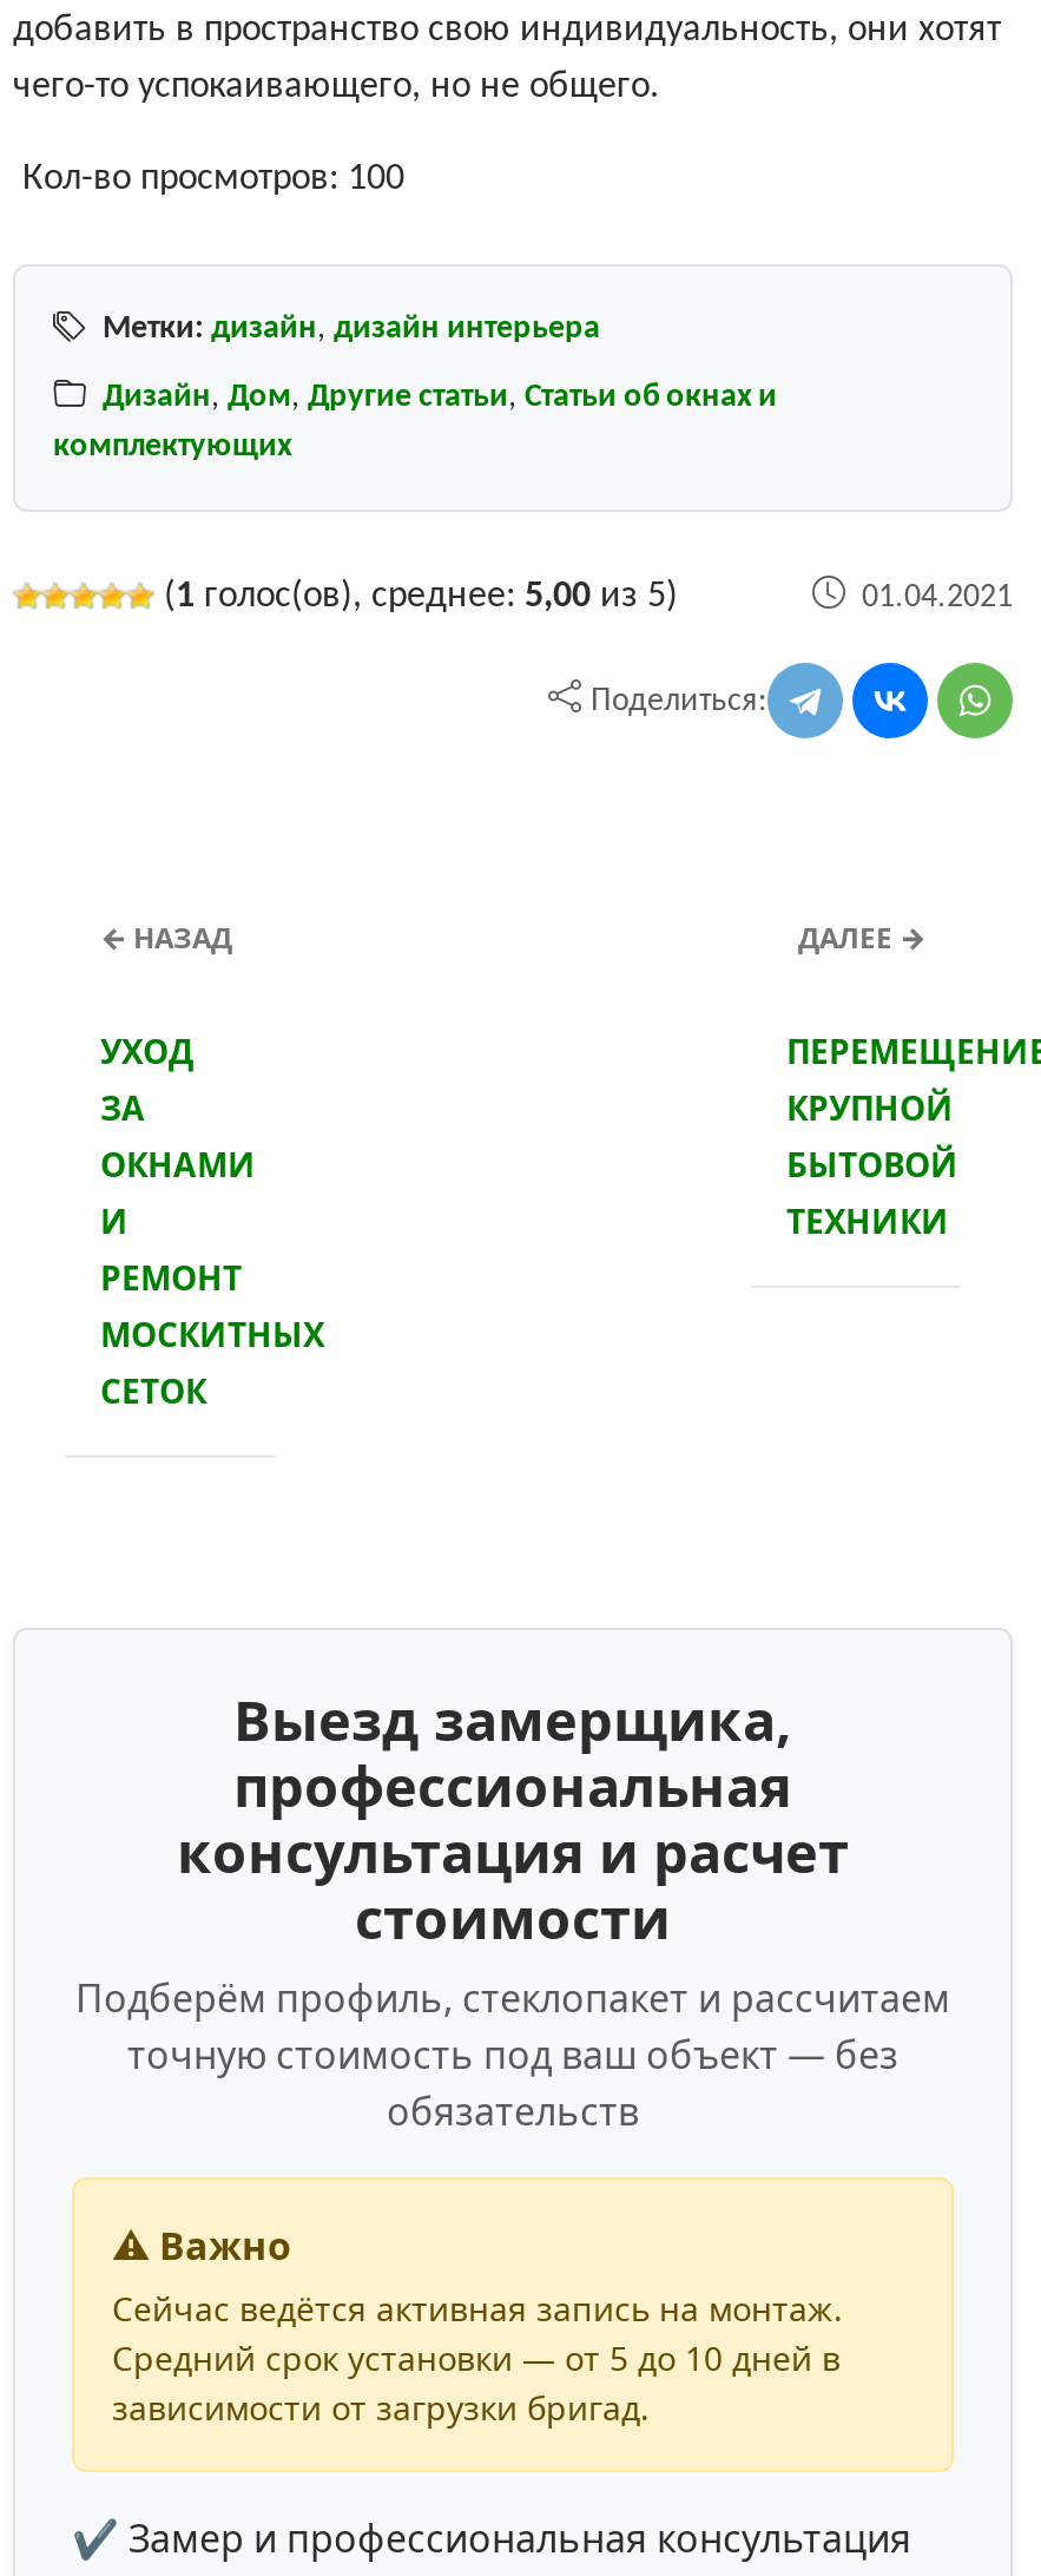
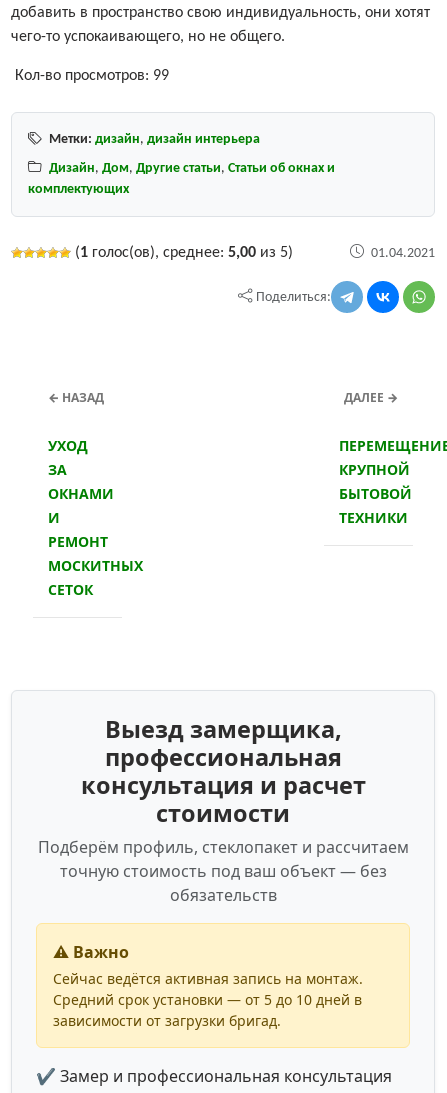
- Кол-во просмотров: 100
+ Кол-во просмотров: 99
